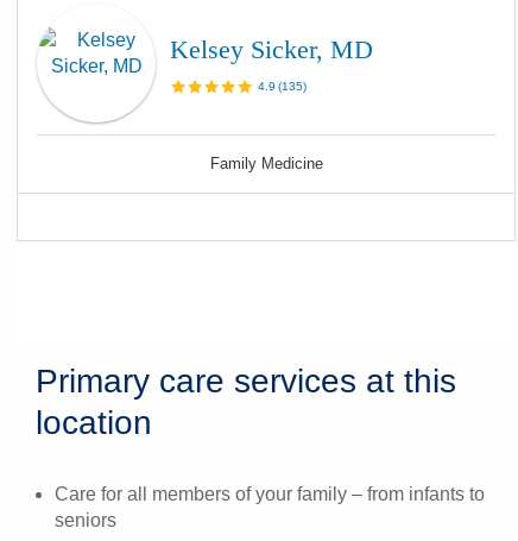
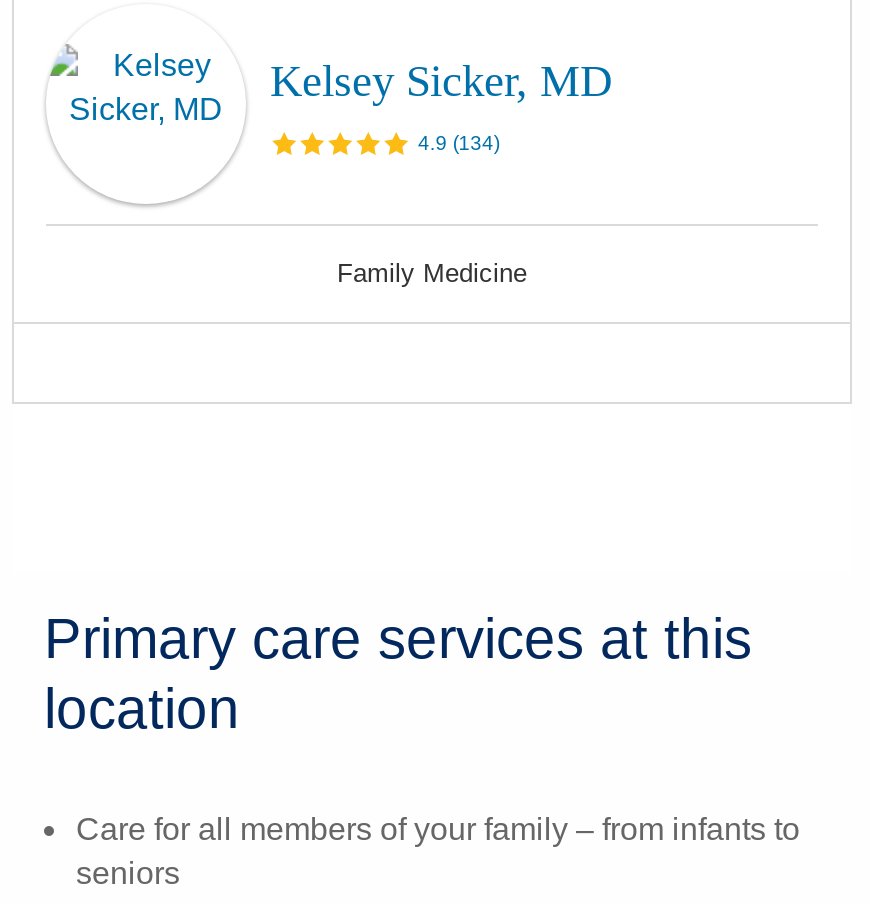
- 4.9 (135)
+ 4.9 (134)
